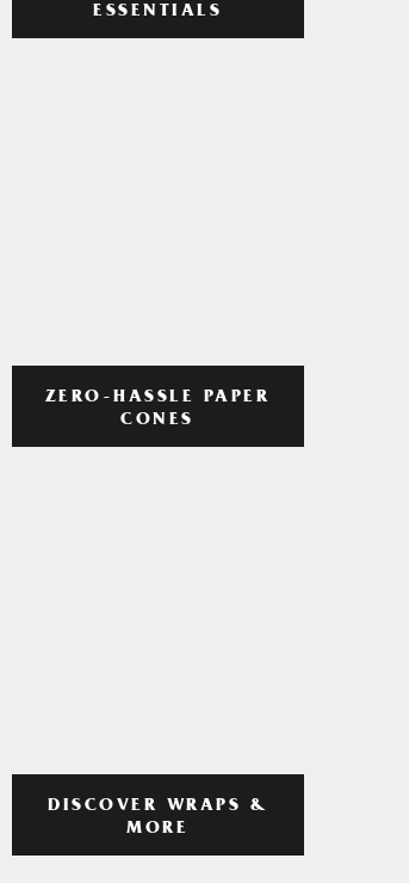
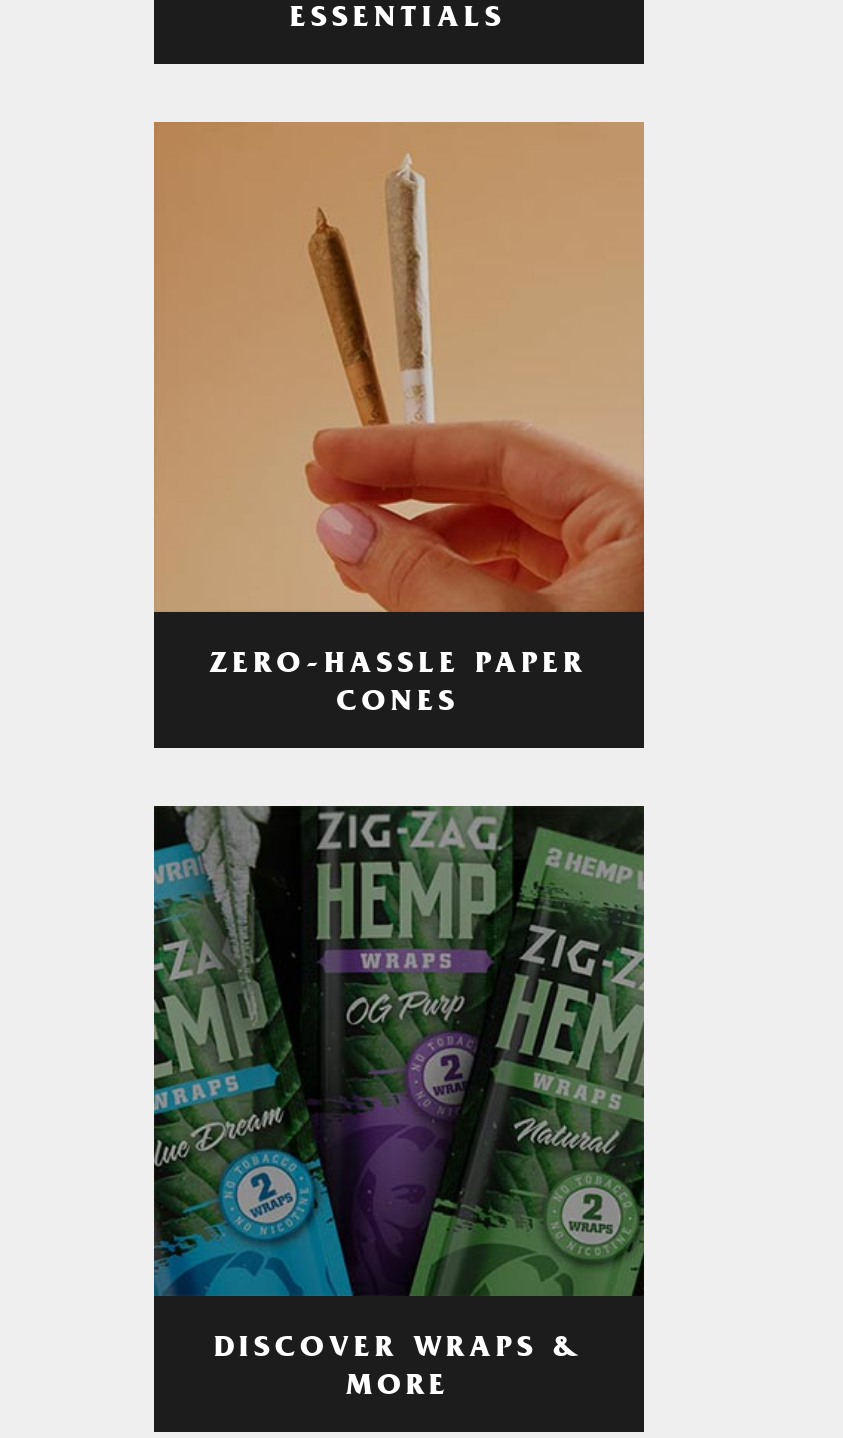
+ [image]

+ [image]
